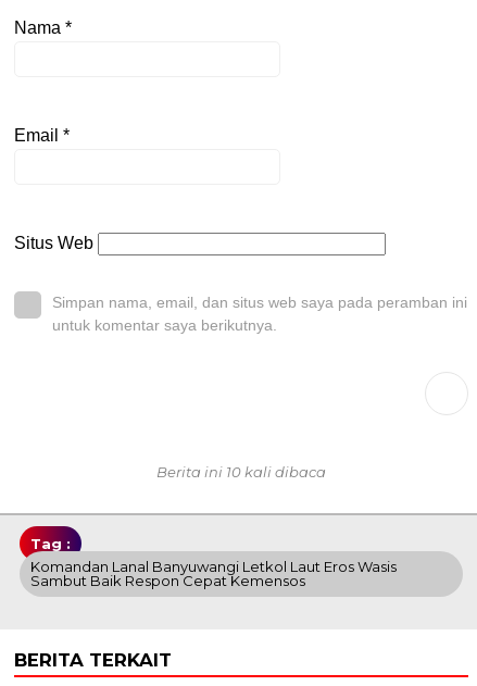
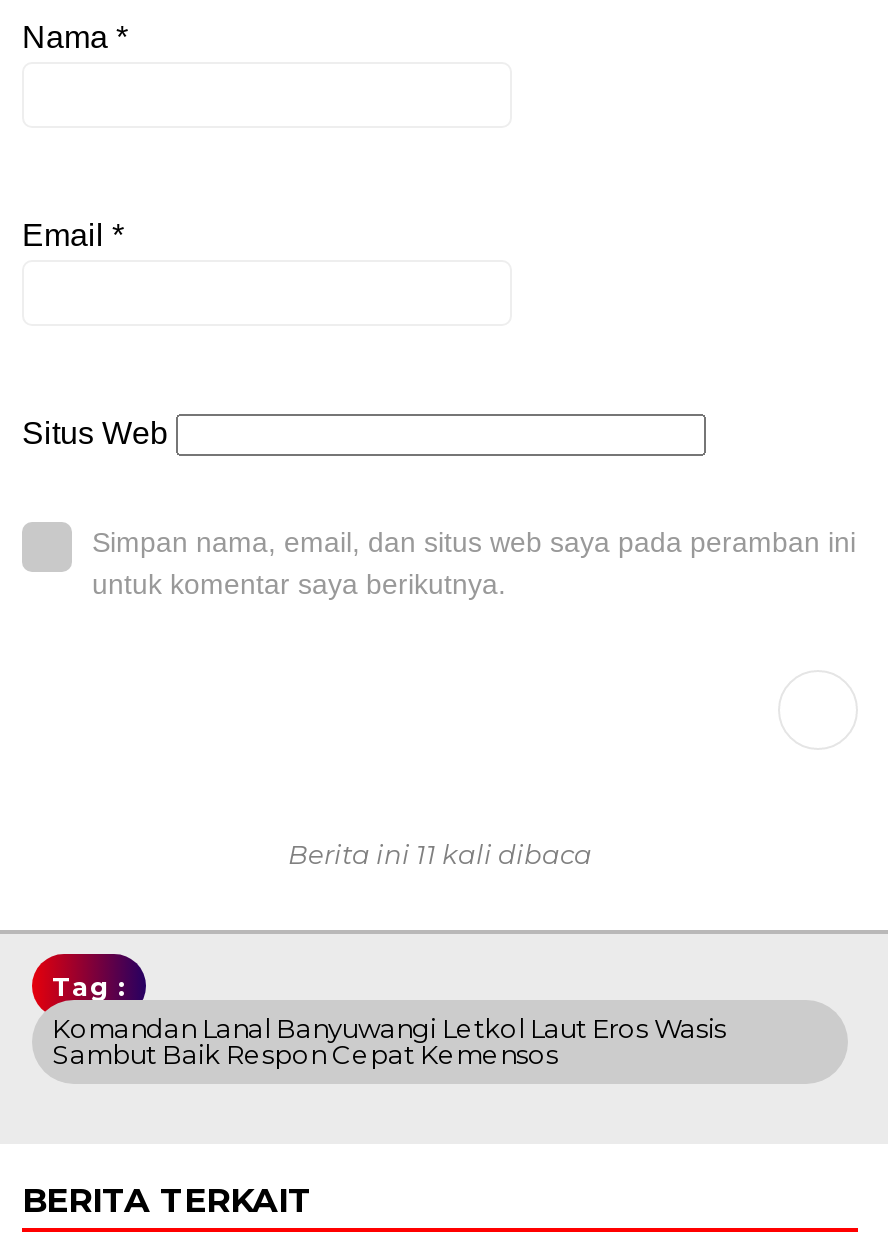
- Berita ini 10 kali dibaca
+ Berita ini 11 kali dibaca
